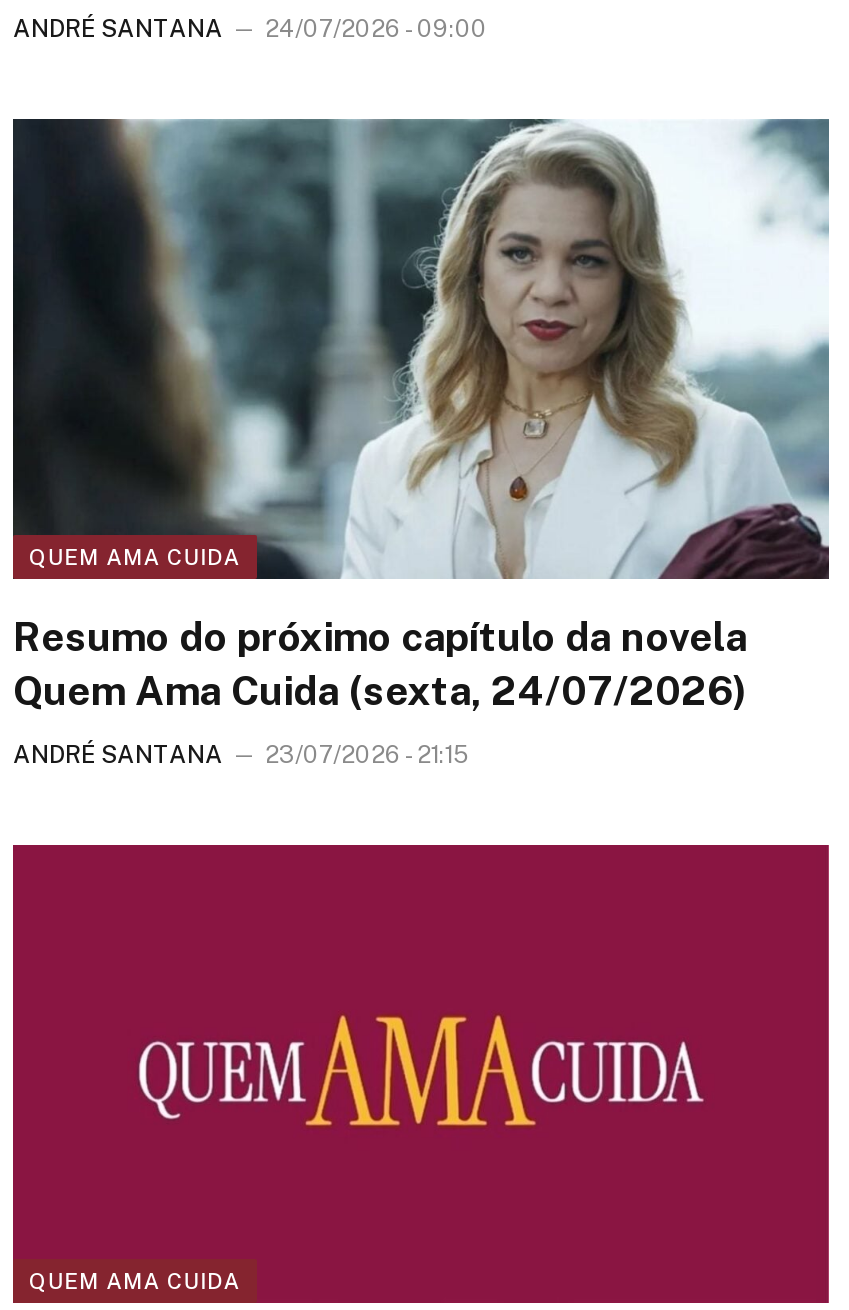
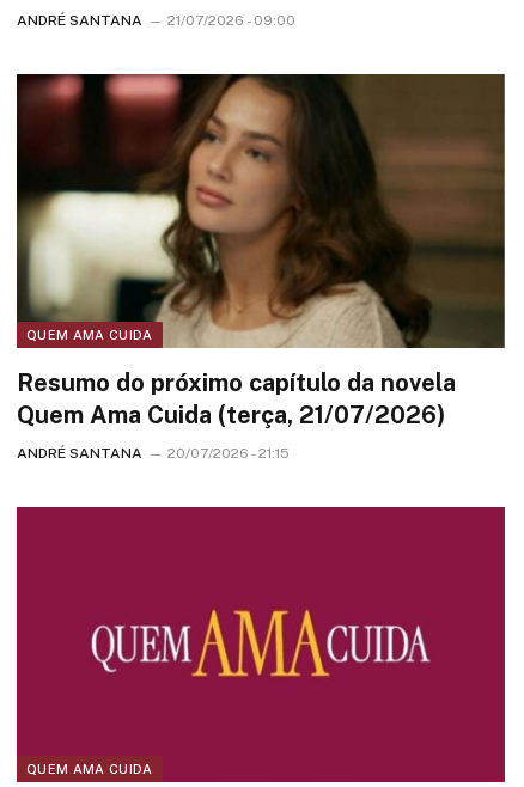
- ANDRÉ SANTANA 24/07/2026 - 09:00
+ ANDRÉ SANTANA 21/07/2026 - 09:00

- [image]
+ [image]

- Quem Ama Cuida (sexta, 24/07/2026)
+ Quem Ama Cuida (terça, 21/07/2026)

- ANDRÉ SANTANA 23/07/2026 - 21:15
+ ANDRÉ SANTANA 20/07/2026 - 21:15
